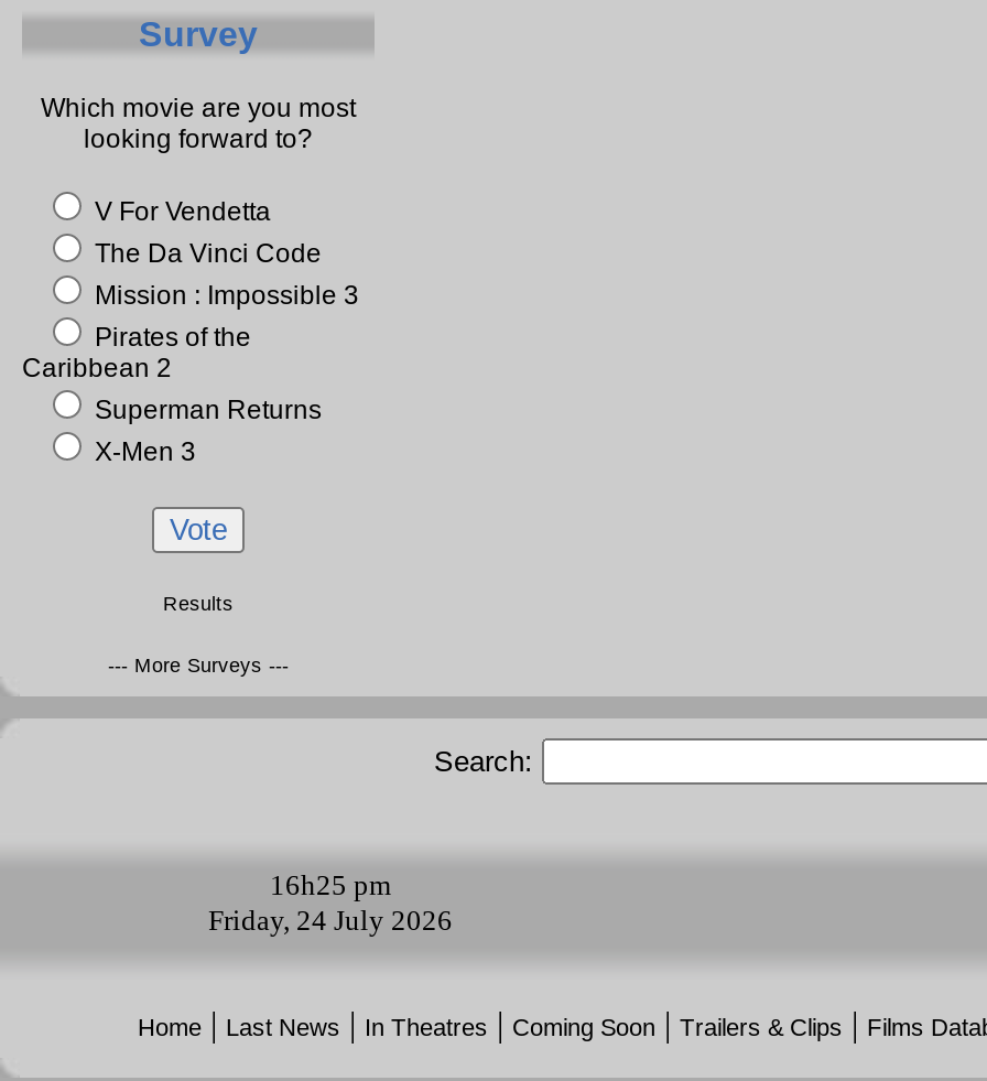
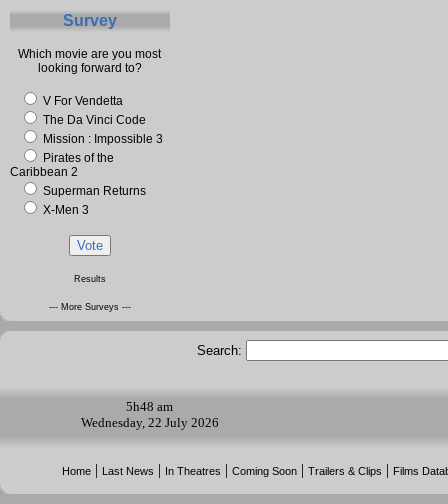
- 16h25 pm
- Friday, 24 July 2026
+ 5h48 am
+ Wednesday, 22 July 2026
